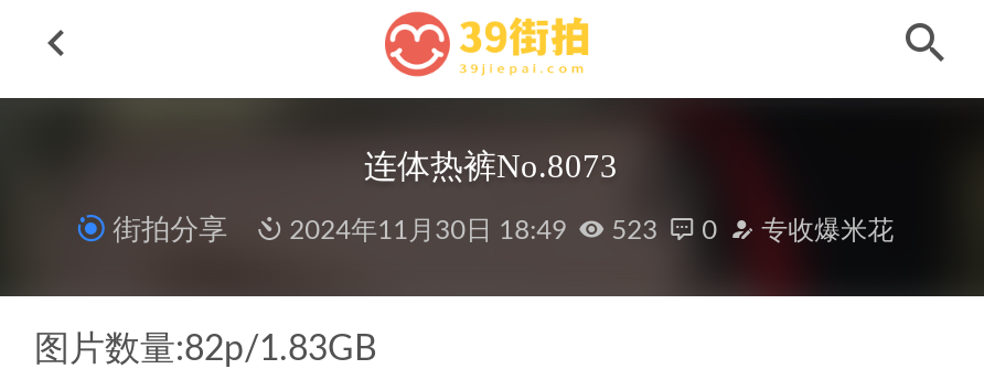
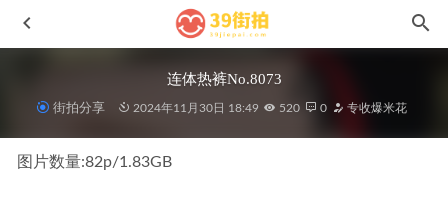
- 523
+ 520
